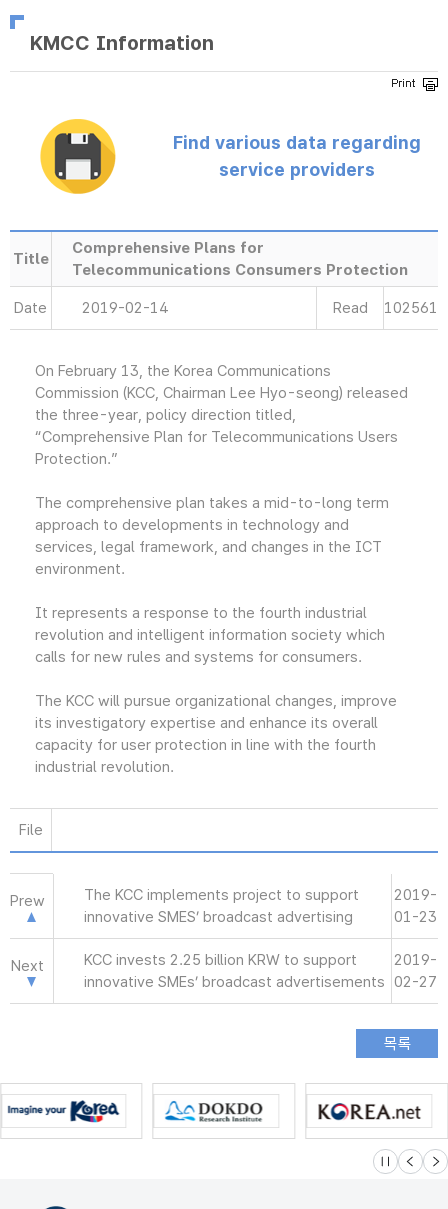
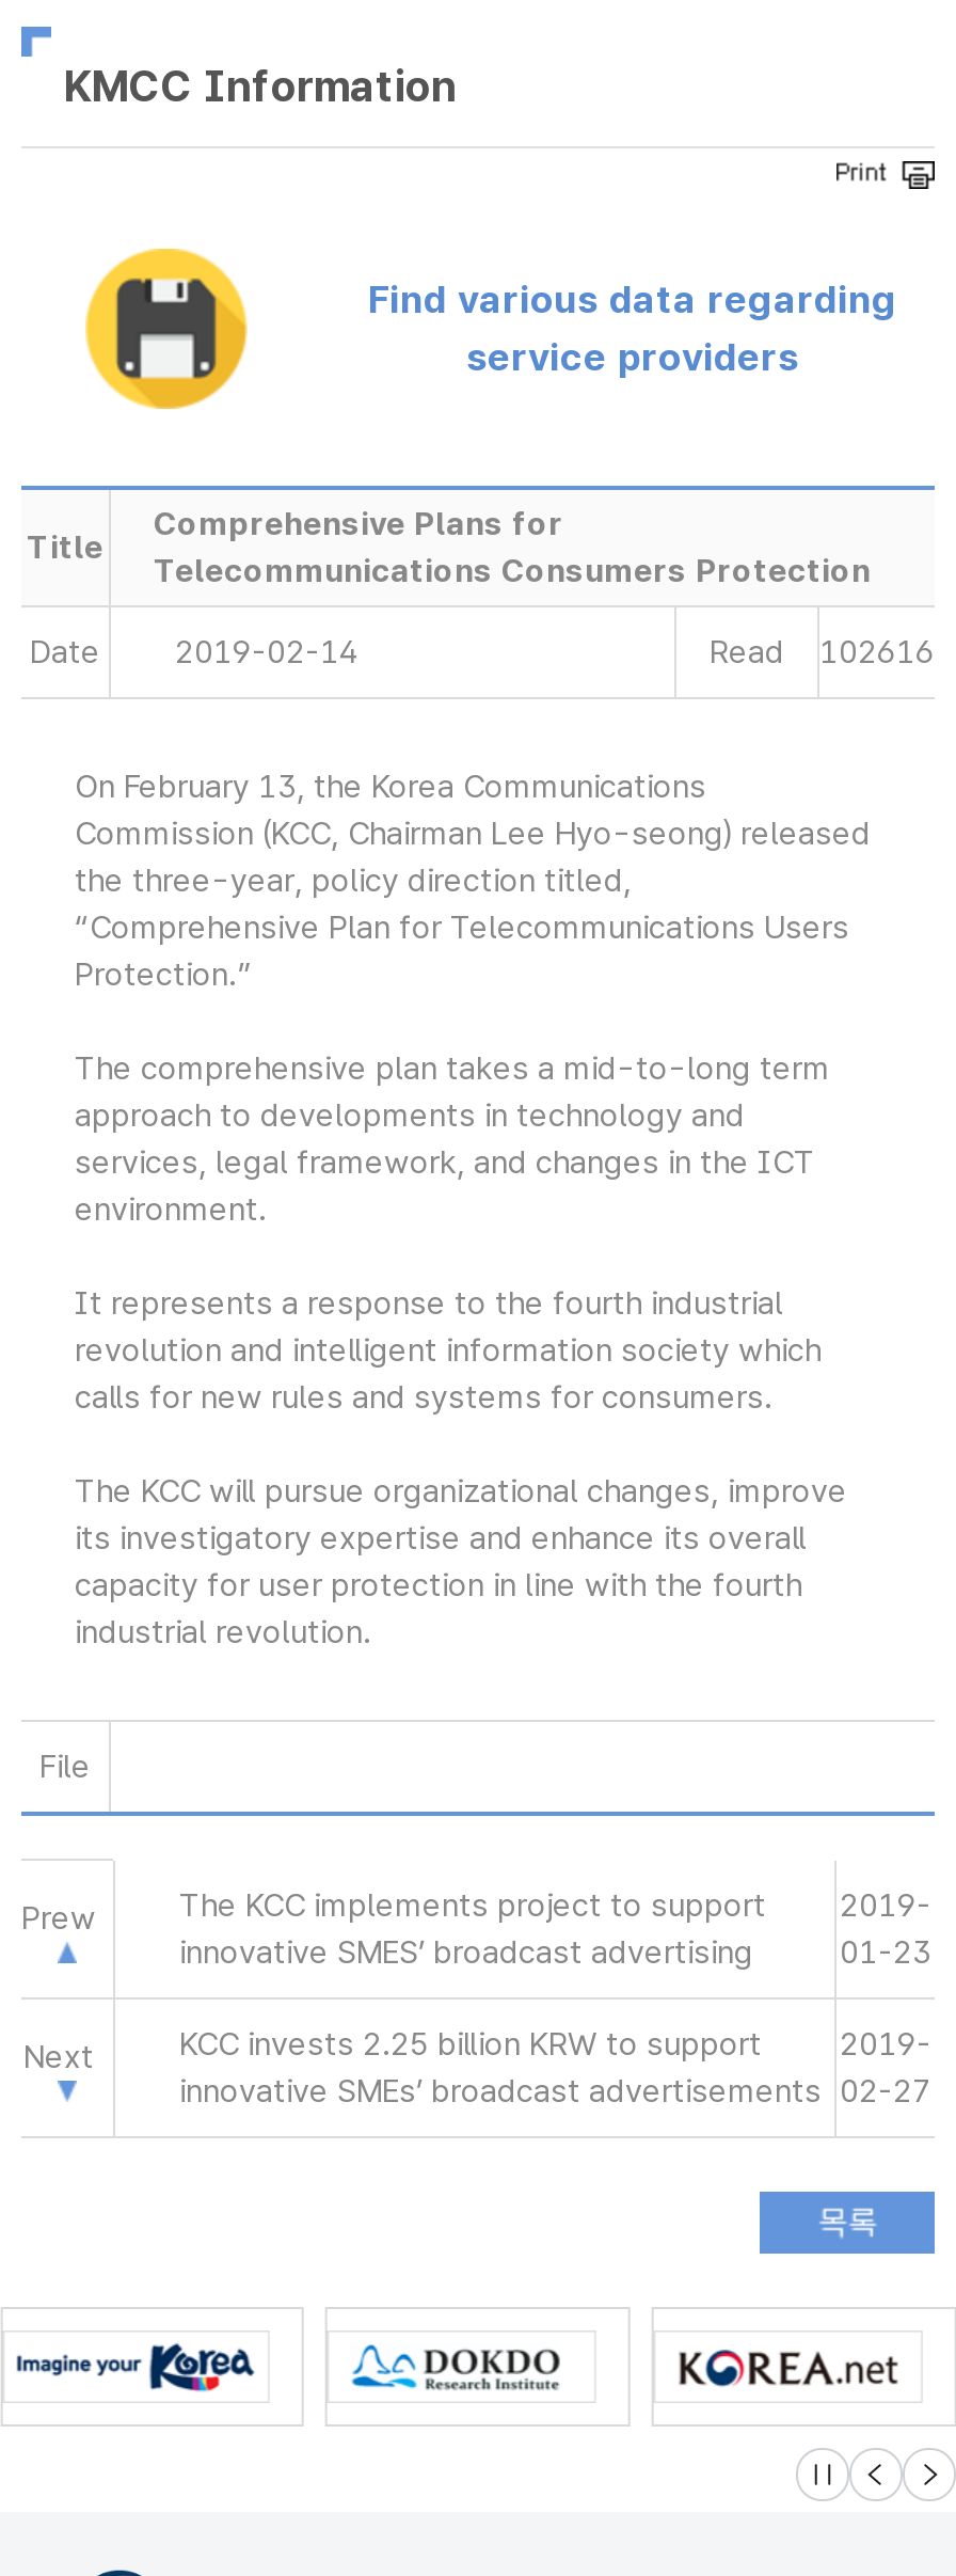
- Read 102561
+ Read 102616
